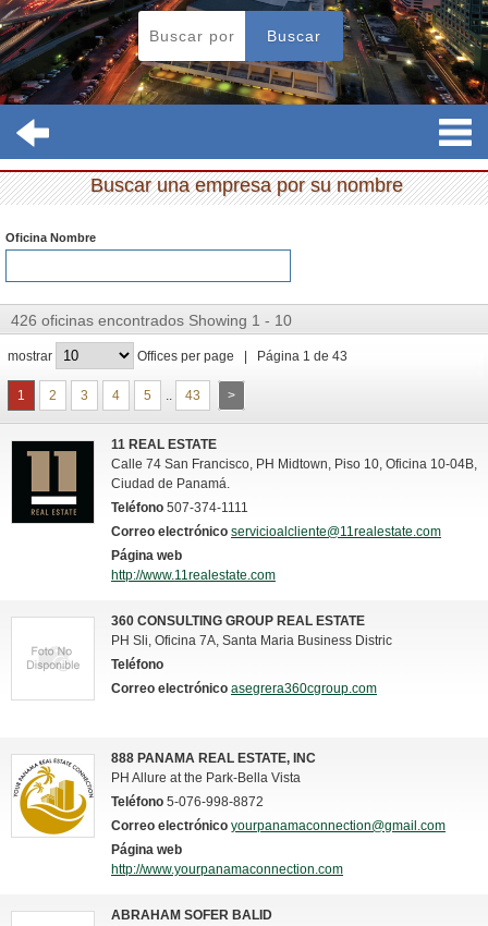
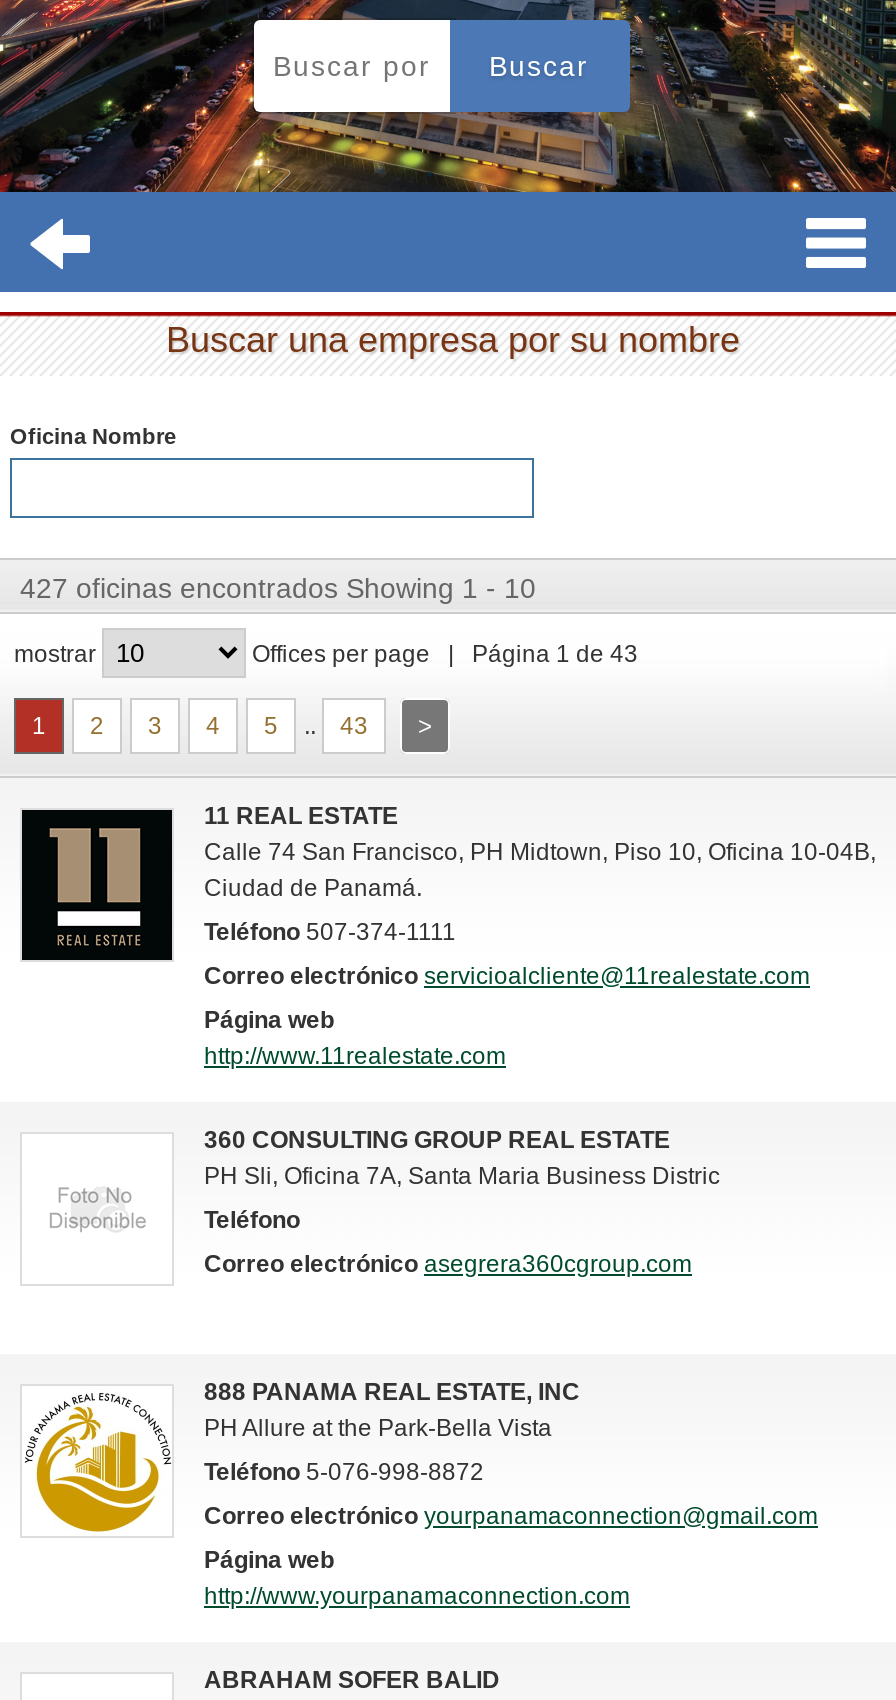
- 426 oficinas encontrados Showing 1 - 10
+ 427 oficinas encontrados Showing 1 - 10
